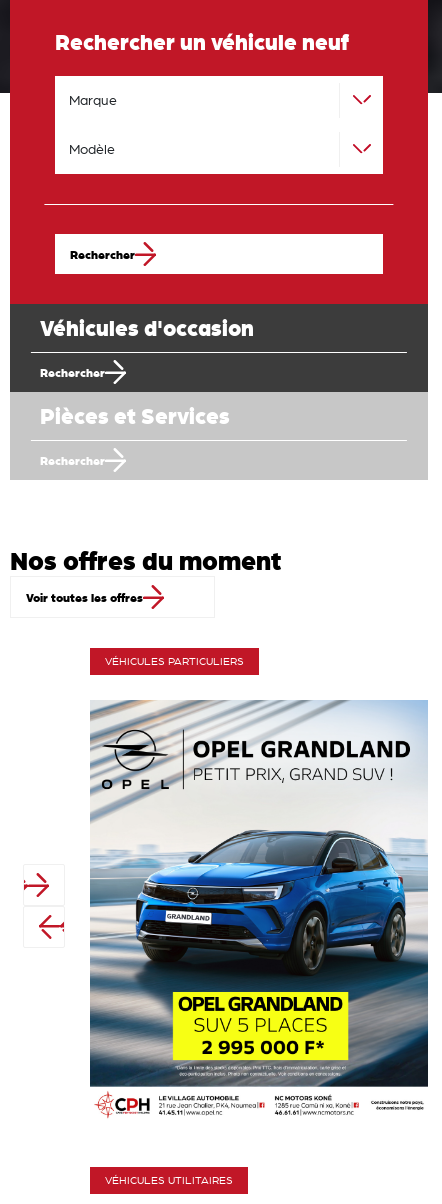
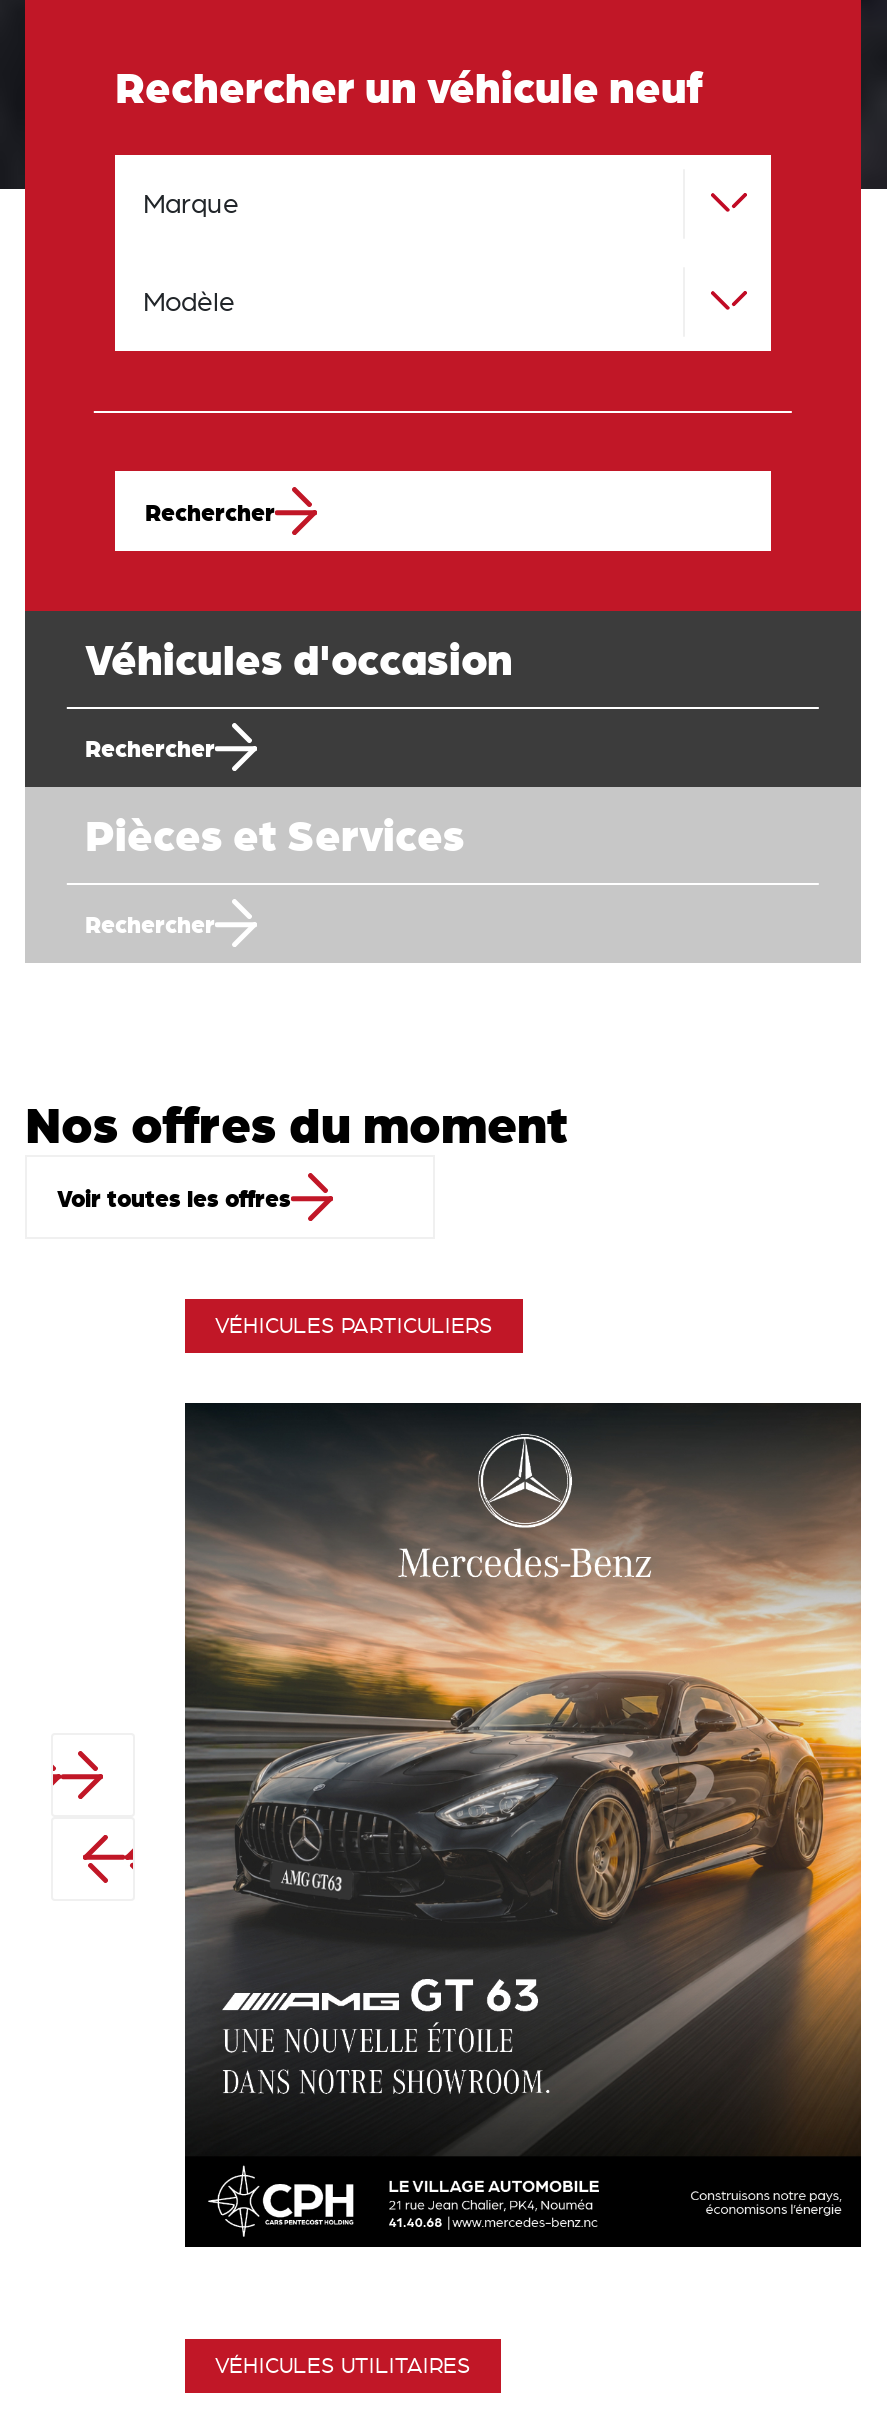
- [image]
+ [image]
